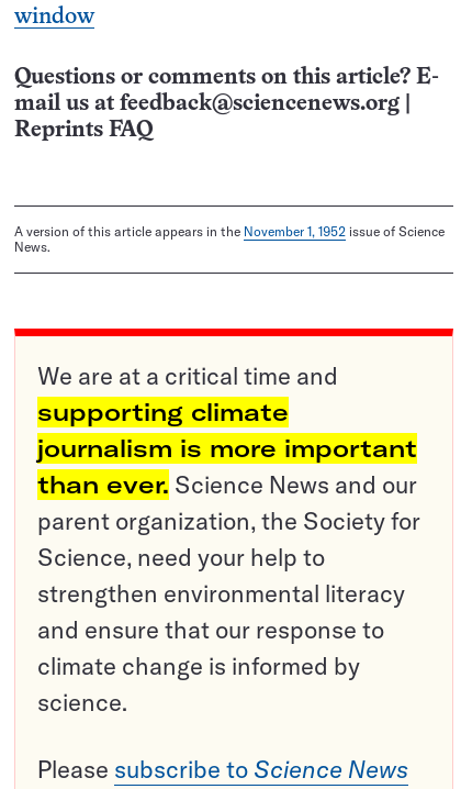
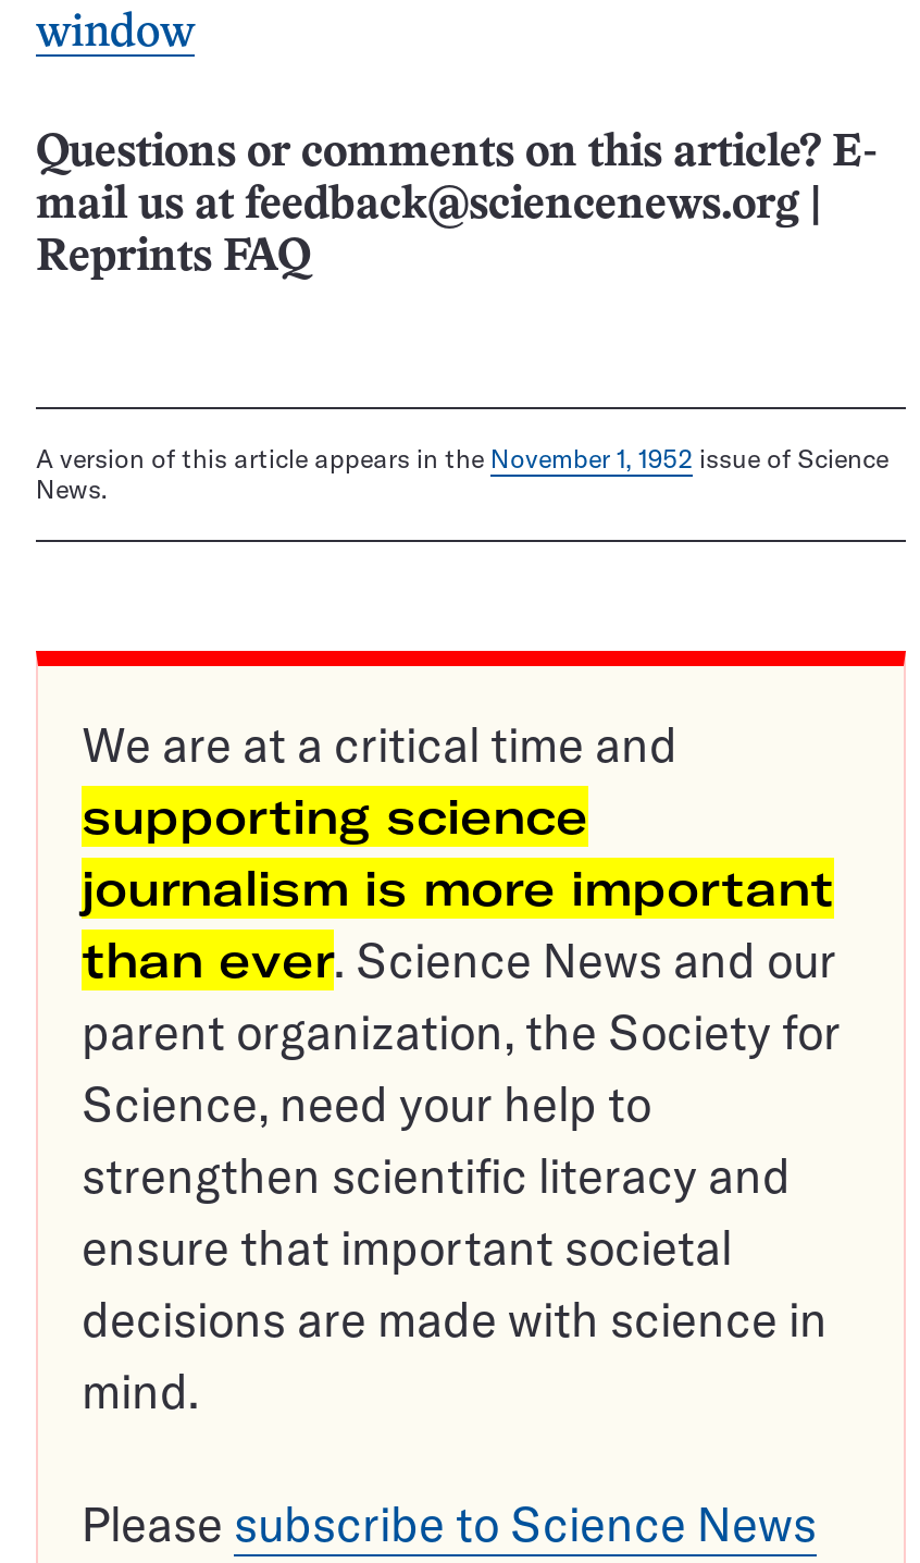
- supporting climate
+ supporting science

- strengthen environmental literacy
- and ensure that our response to
- climate change is informed by
- science.
+ strengthen scientific literacy and
+ ensure that important societal
+ decisions are made with science in
+ mind.
